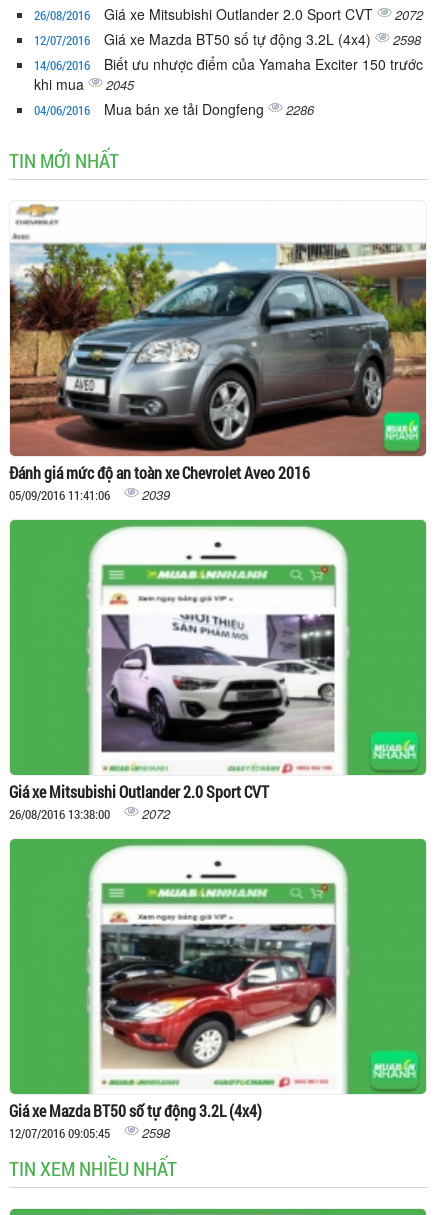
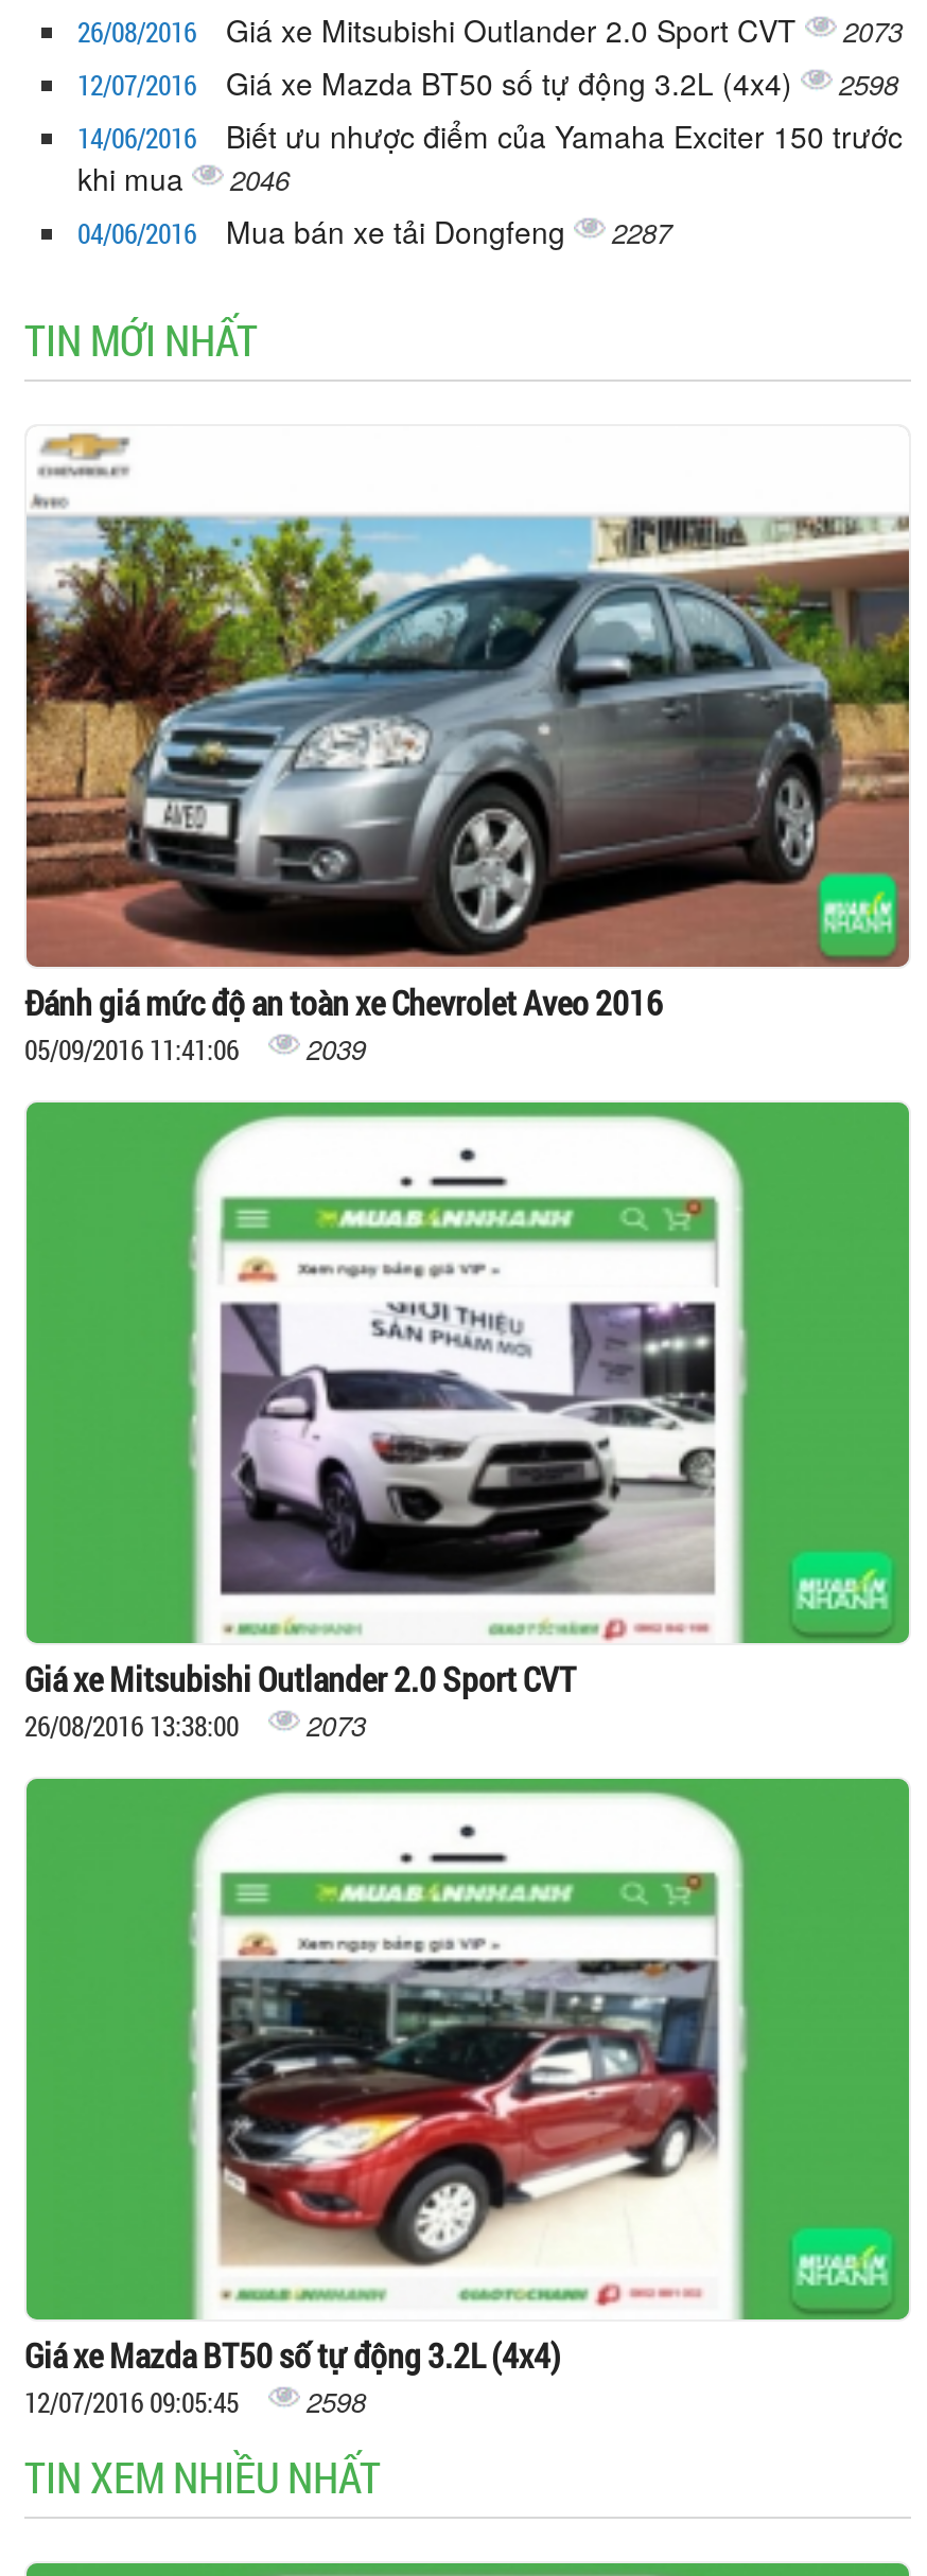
- 26/08/2016 Giá xe Mitsubishi Outlander 2.0 Sport CVT 2072
+ 26/08/2016 Giá xe Mitsubishi Outlander 2.0 Sport CVT 2073

- khi mua 2045
+ khi mua 2046

- 04/06/2016 Mua bán xe tải Dongfeng 2286
+ 04/06/2016 Mua bán xe tải Dongfeng 2287

- 26/08/2016 13:38:00 2072
+ 26/08/2016 13:38:00 2073
